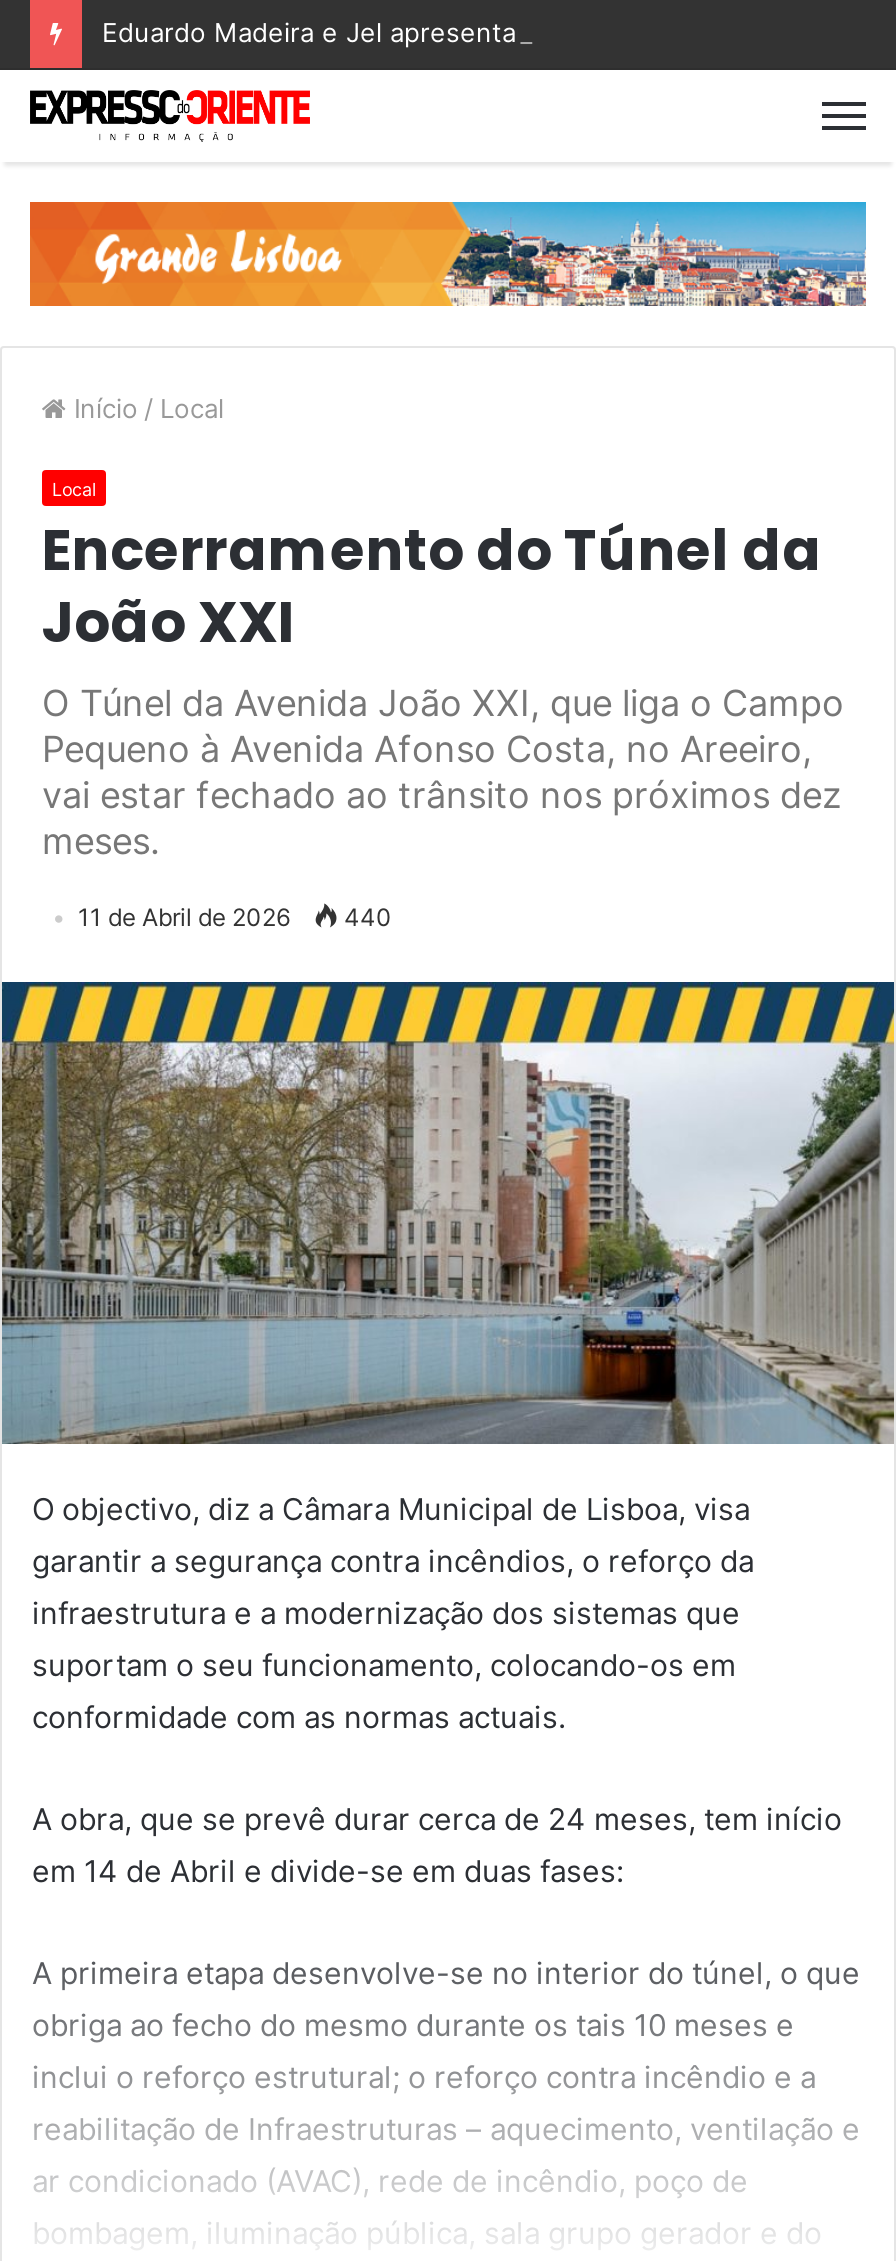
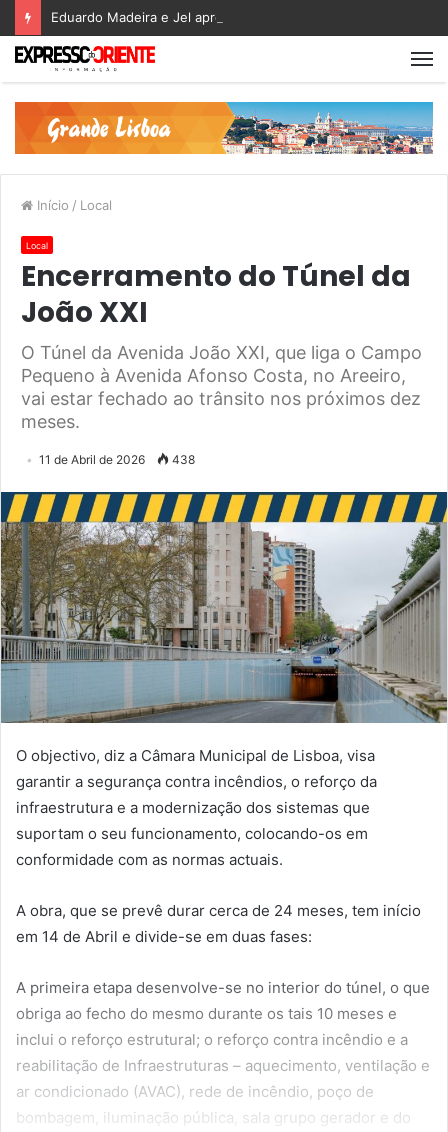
- 11 de Abril de 2026 440
+ 11 de Abril de 2026 438
